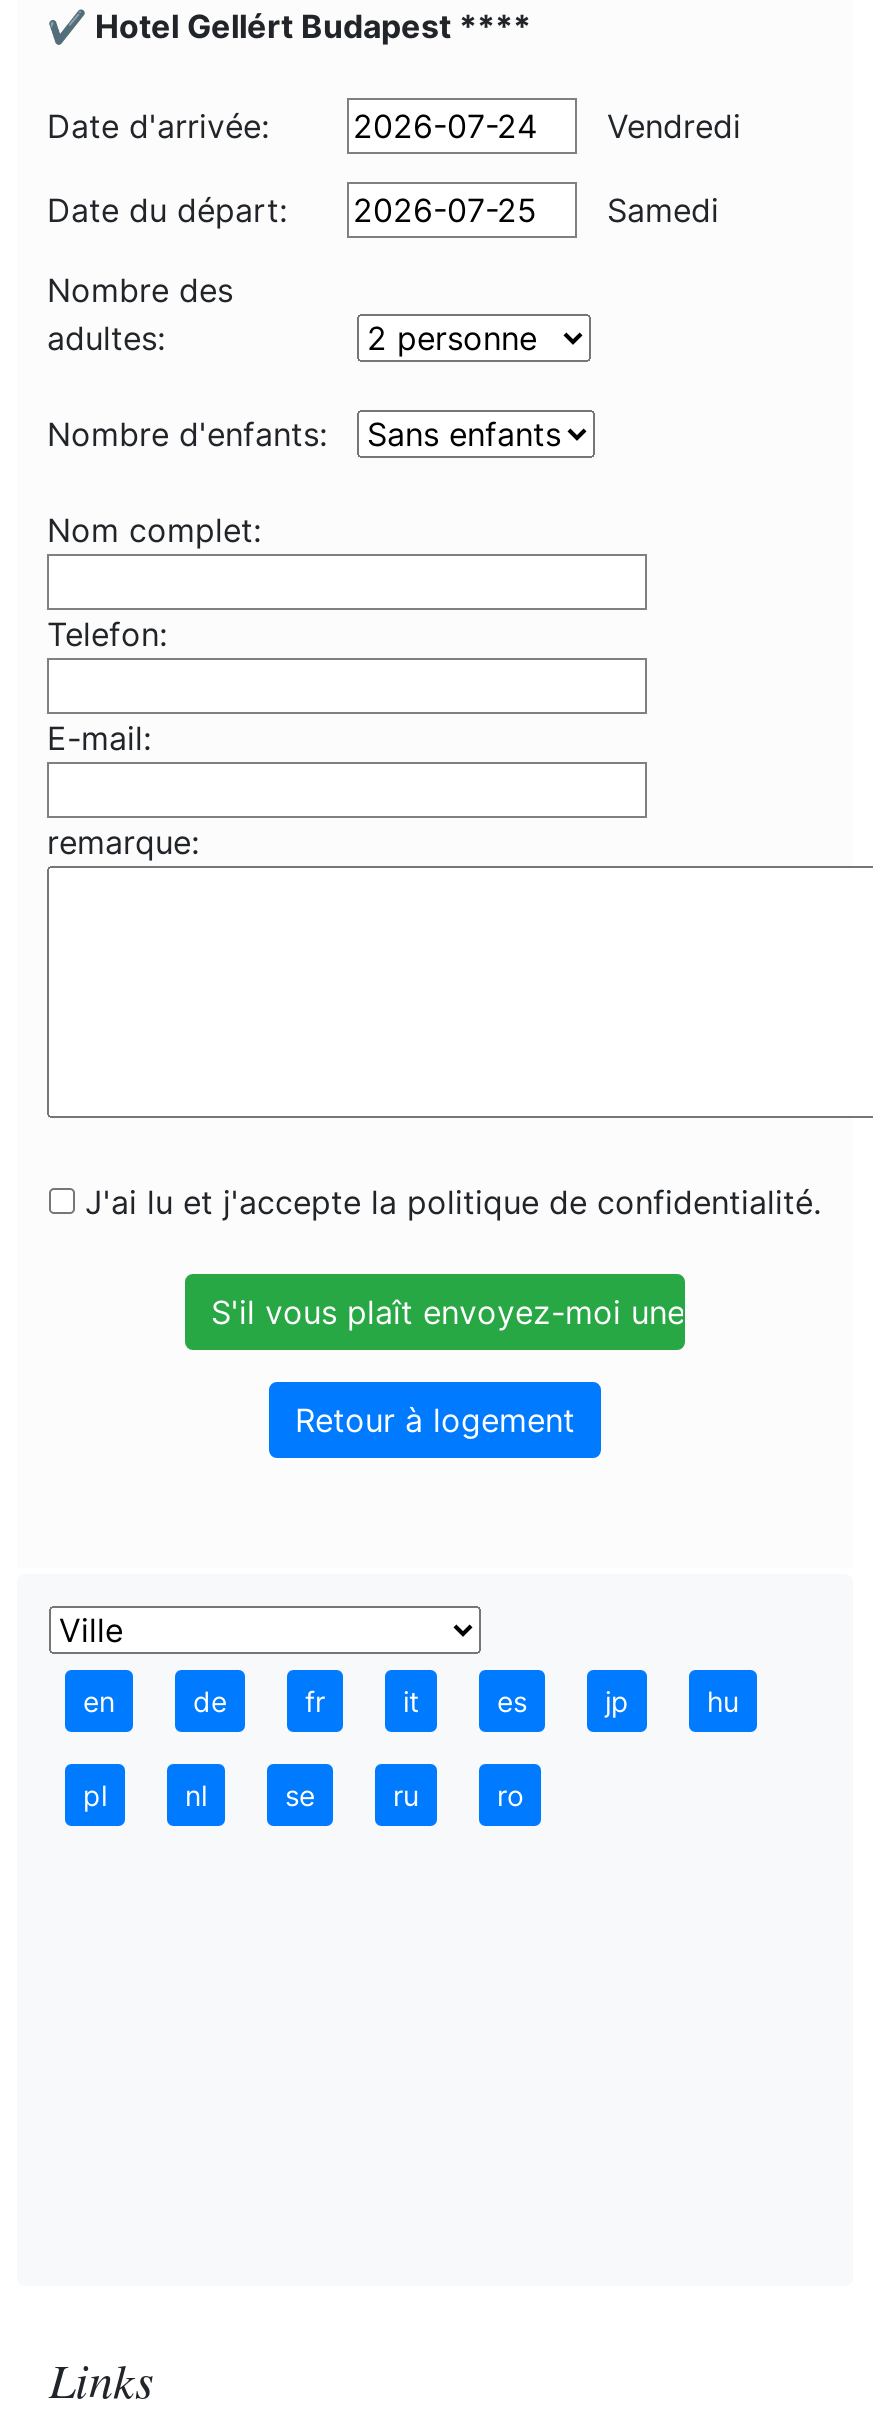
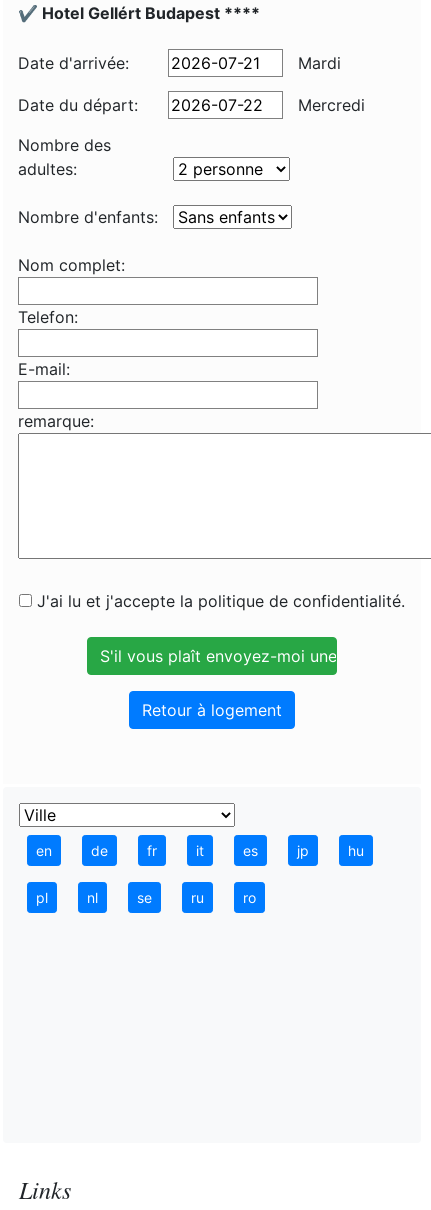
- Vendredi
+ Mardi

- Samedi
+ Mercredi
